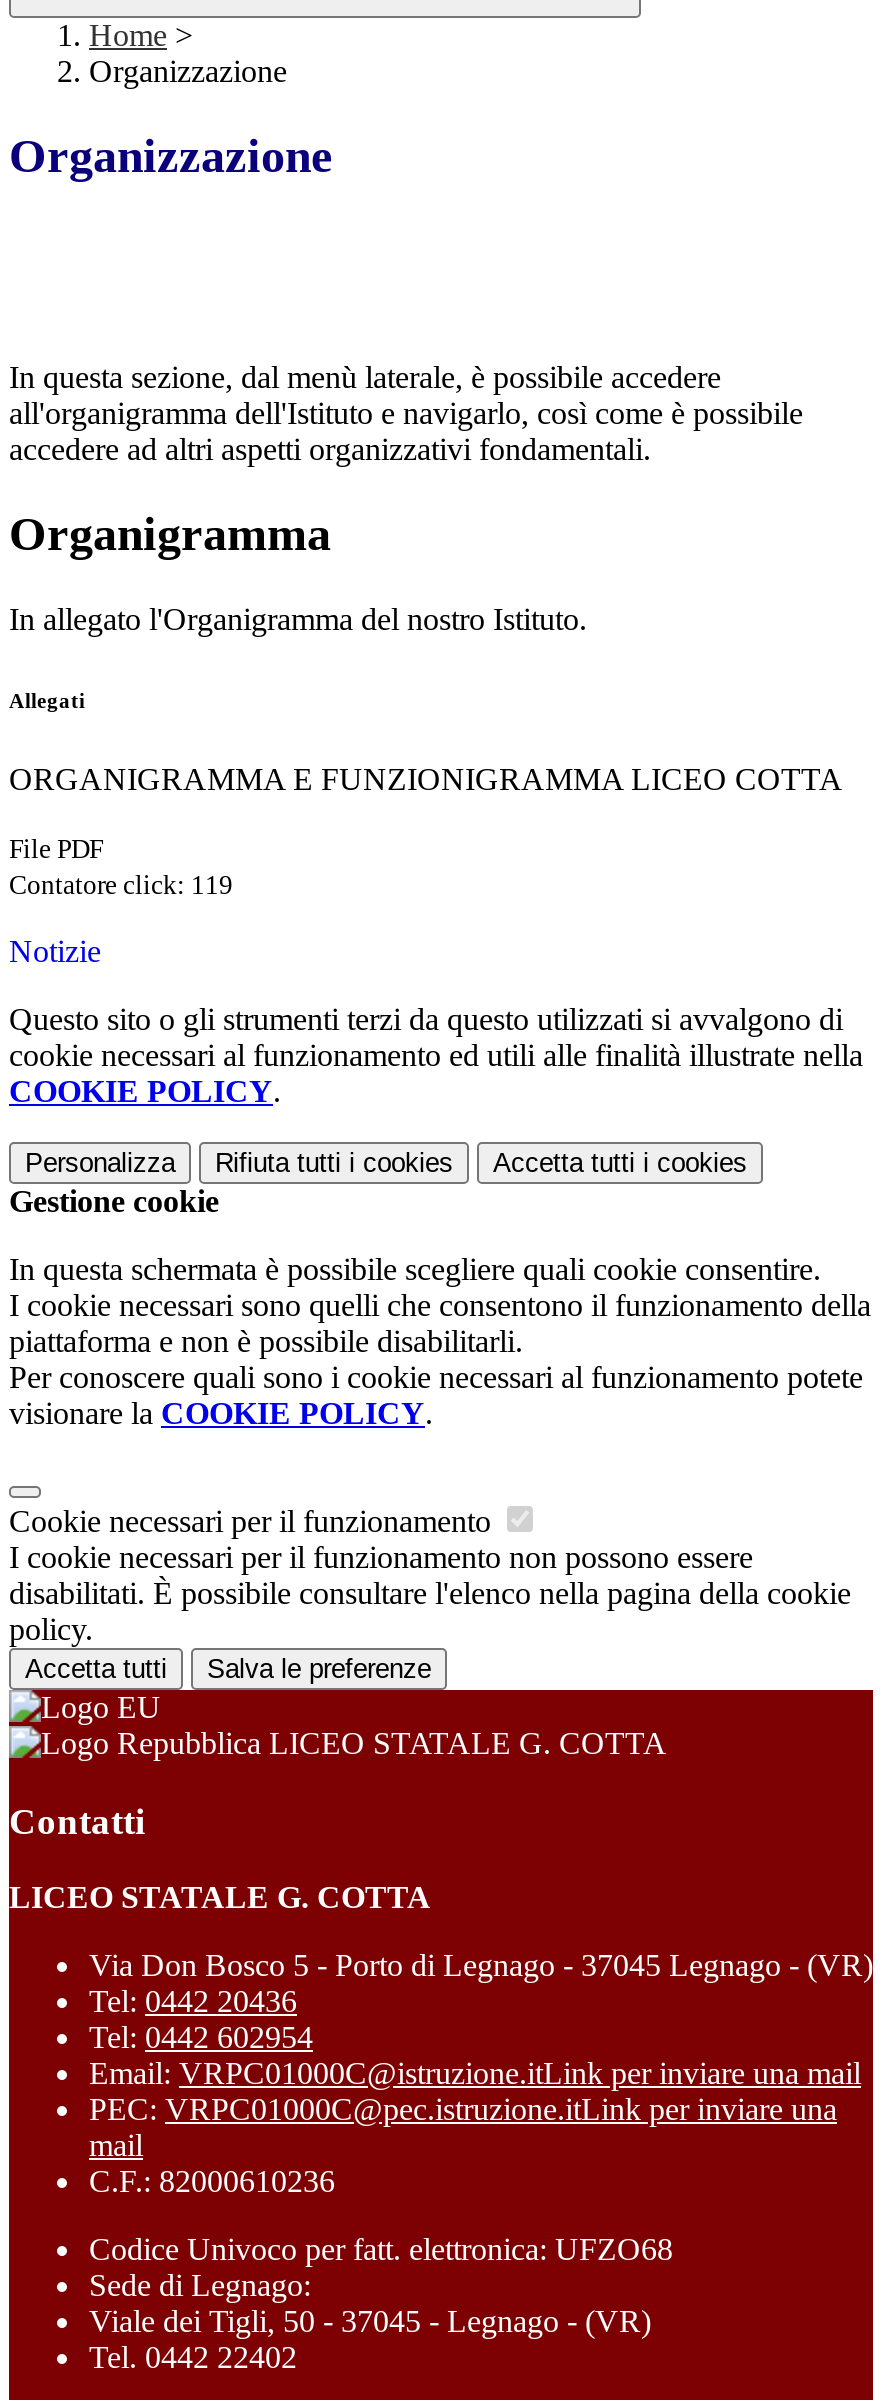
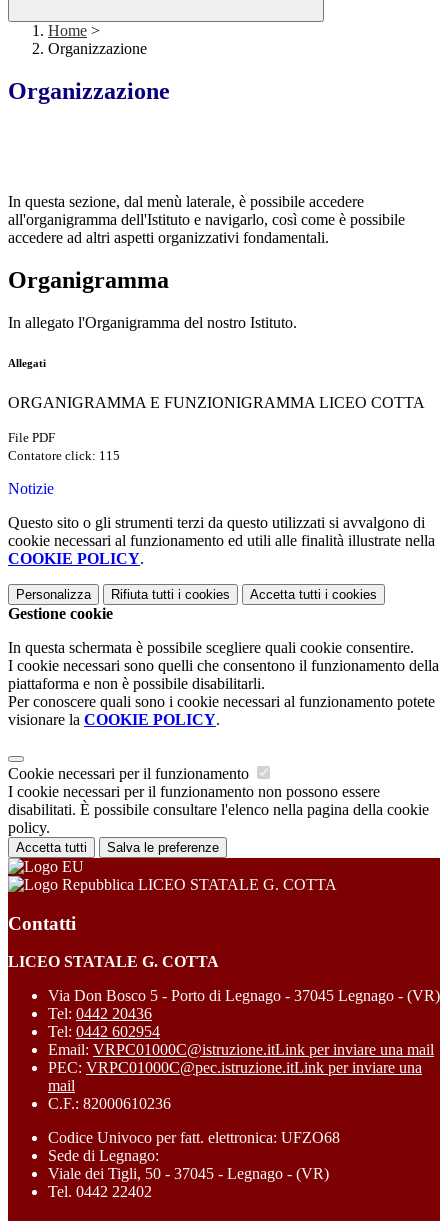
- Contatore click: 119
+ Contatore click: 115
